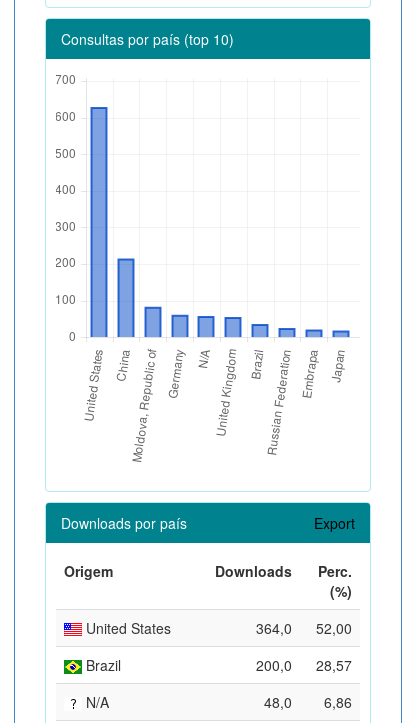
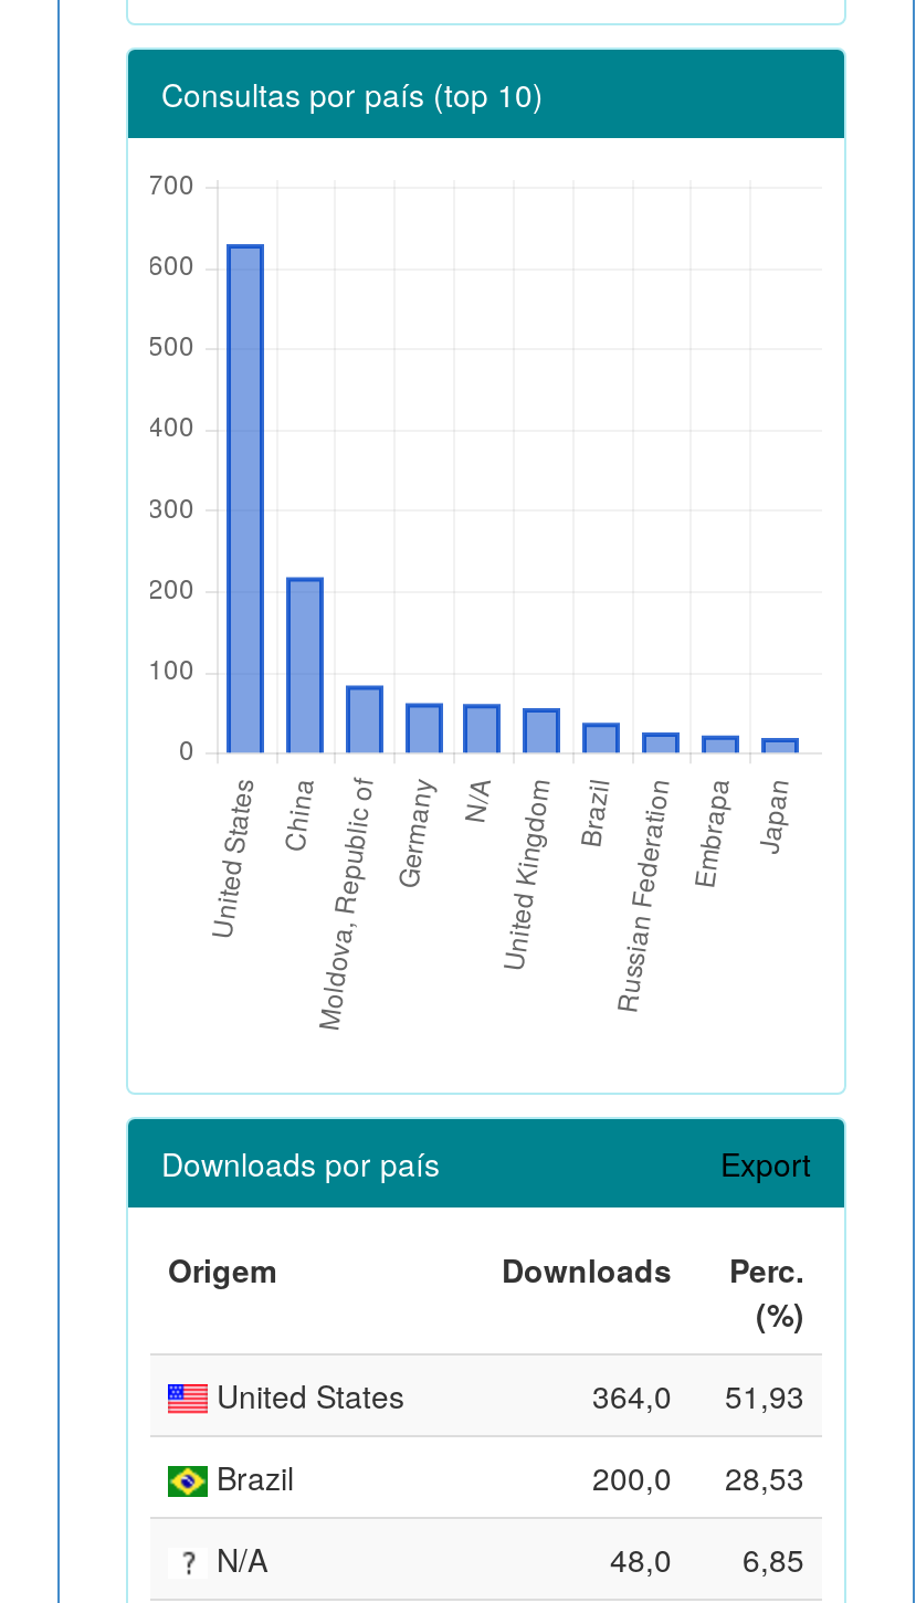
- 364,0 52,00
+ 364,0 51,93

- 200,0 28,57
+ 200,0 28,53

- 48,0 6,86
+ 48,0 6,85
